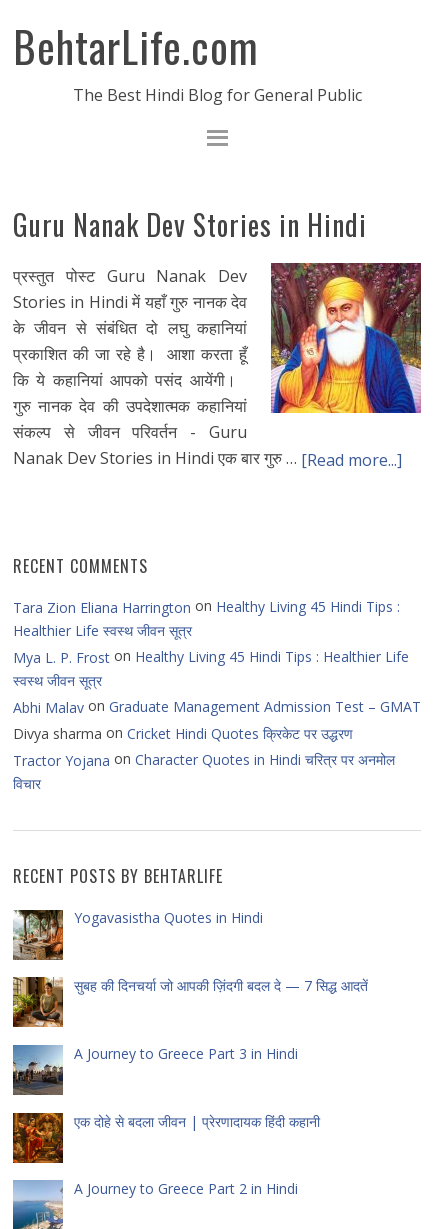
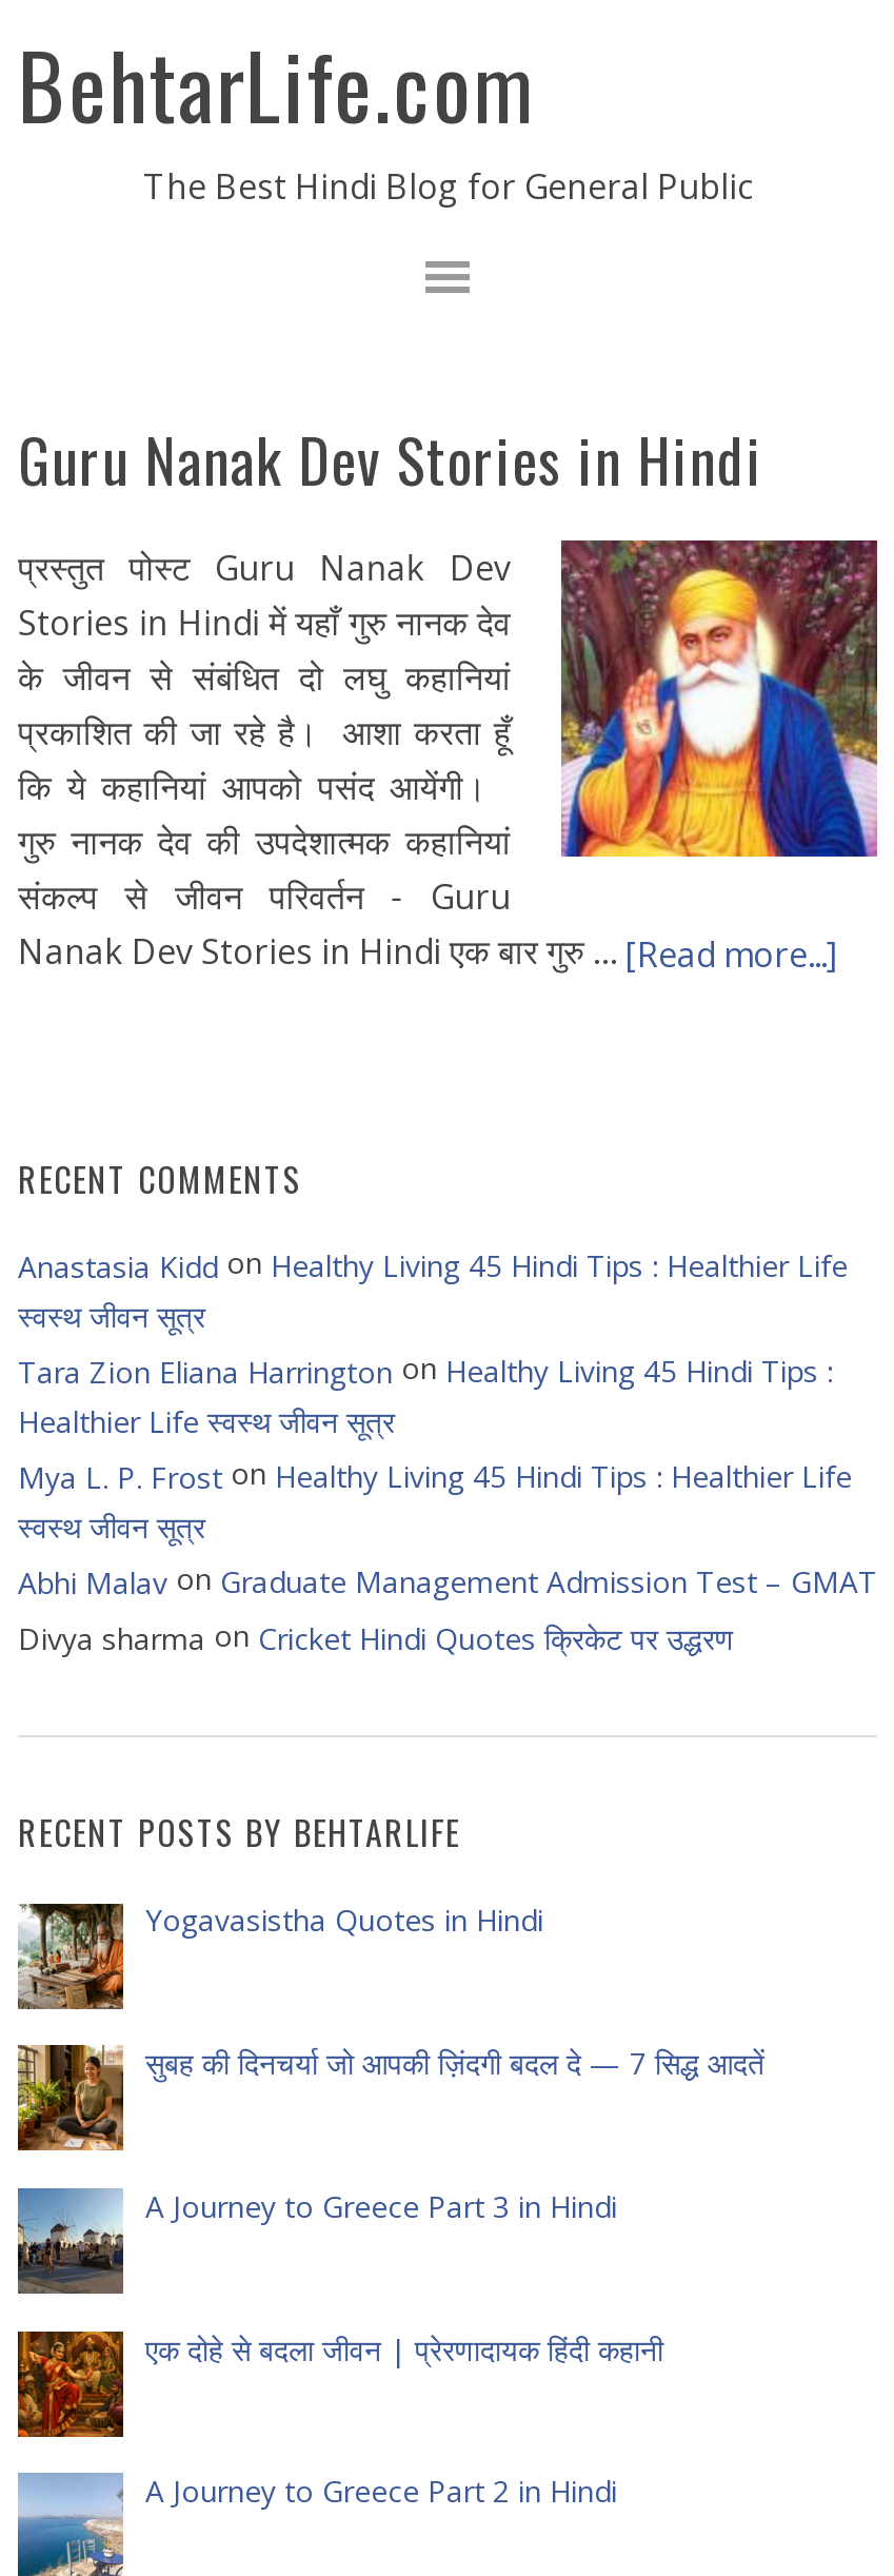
+ Anastasia Kidd on Healthy Living 45 Hindi Tips : Healthier Life
+ स्वस्थ जीवन सूत्र

moved down: Tara Zion Eliana Harrington on Healthy Living 45 Hindi Tips : | Healthier Life स्वस्थ जीवन सूत्र | Mya L. P. Frost on Healthy Living 45 Hindi Tips : Healthier Life | स्वस्थ जीवन सूत्र | Abhi Malav on Graduate Management Admission Test – GMAT | Divya sharma on Cricket Hindi Quotes क्रिकेट पर उद्धरण

- Tractor Yojana on Character Quotes in Hindi चरित्र पर अनमोल
- विचार
